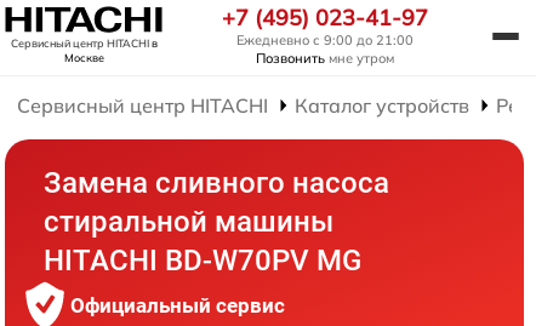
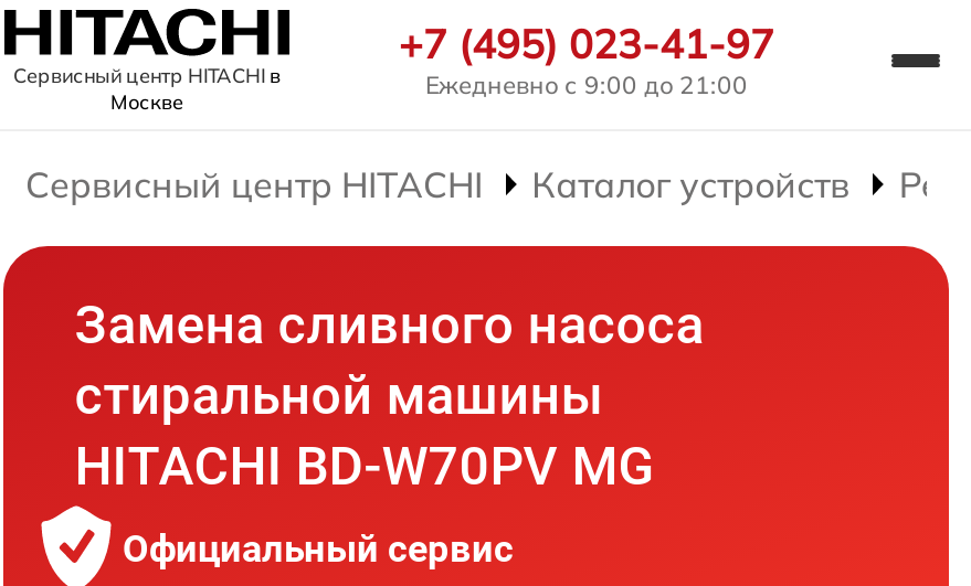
- Позвонить мне утром
